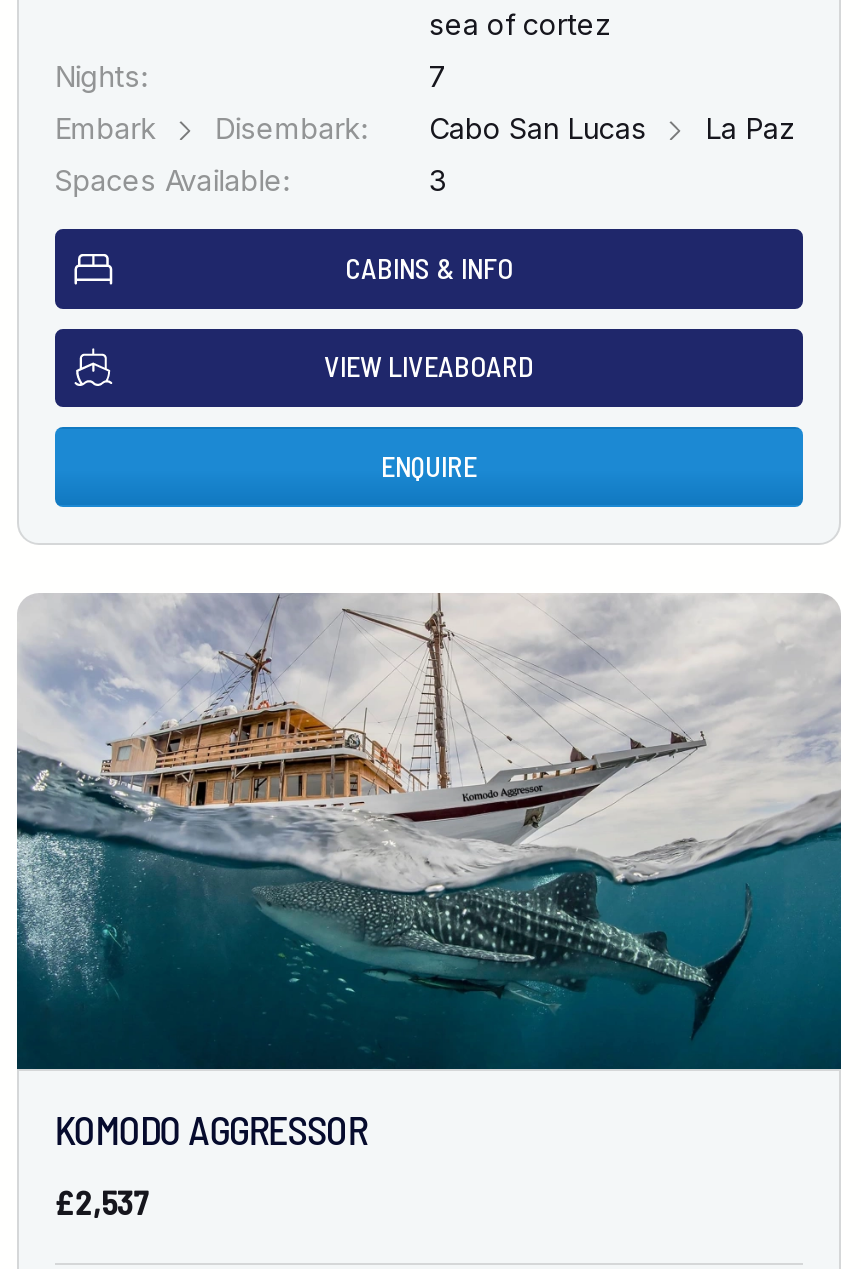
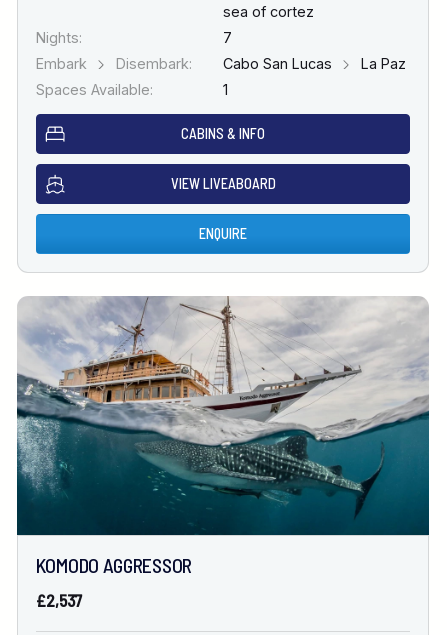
- 3
+ 1
